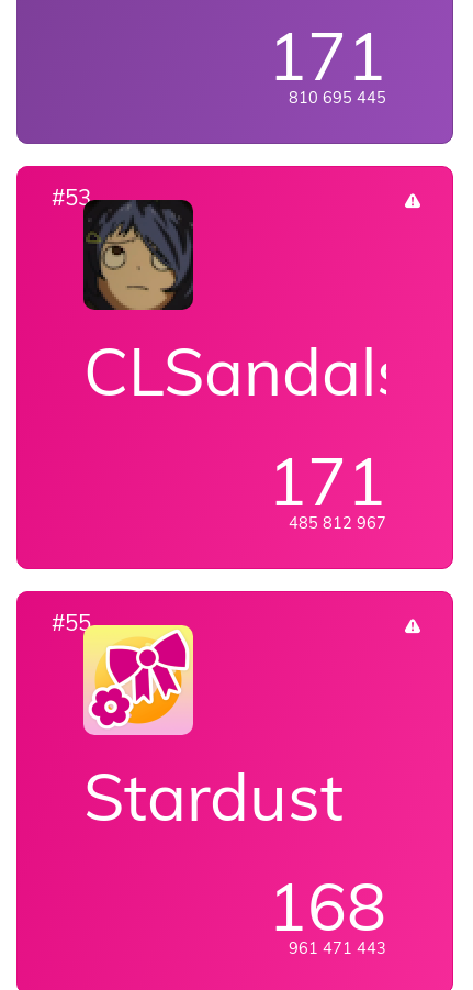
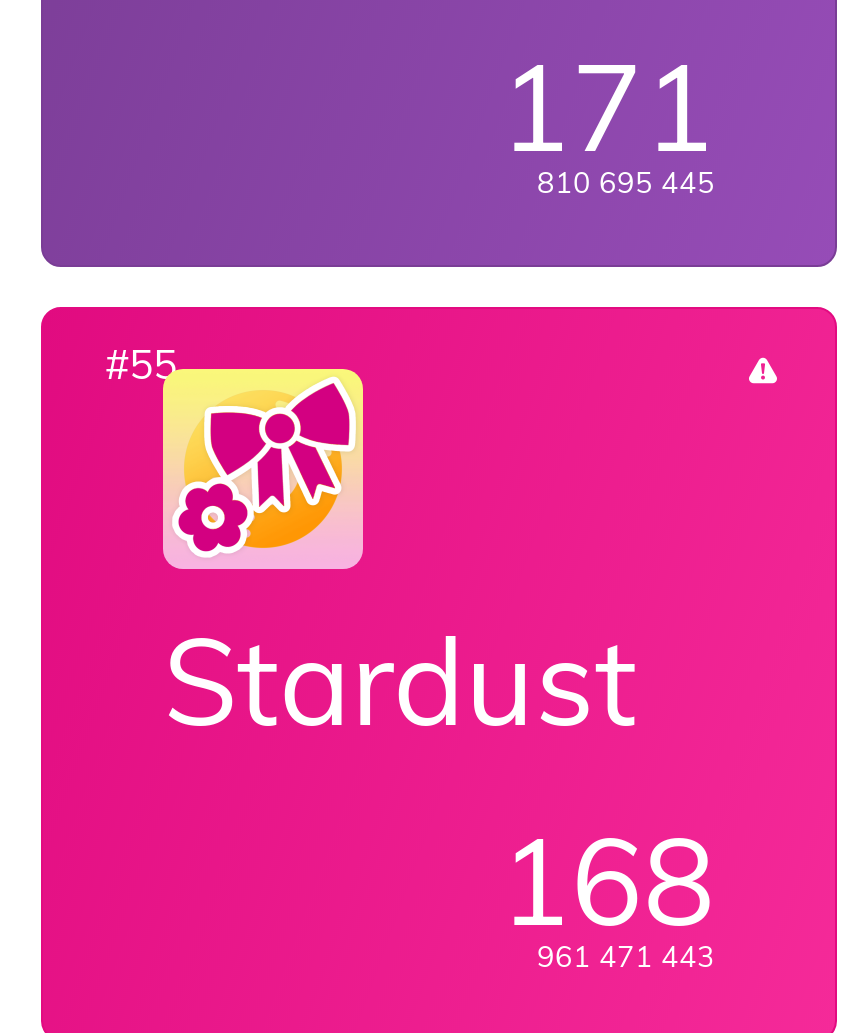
- [image]
- #53
- CLSandals
- 171
- 485 812 967
